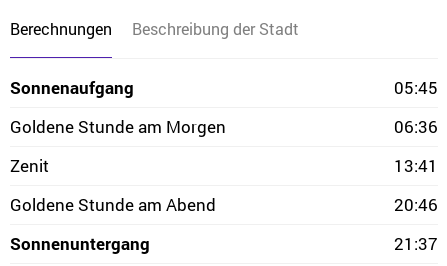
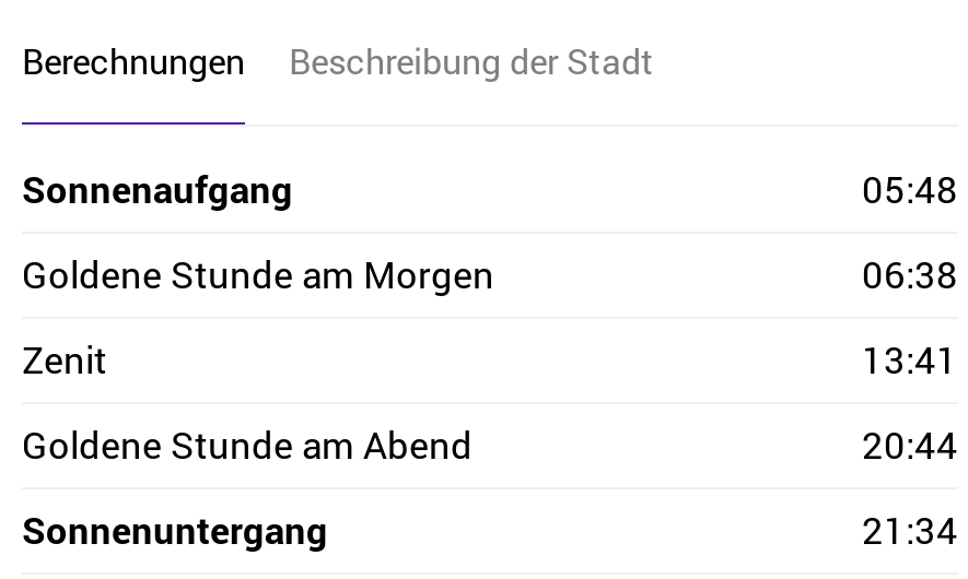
- 05:45
+ 05:48

- 06:36
+ 06:38

- 20:46
+ 20:44

- 21:37
+ 21:34
